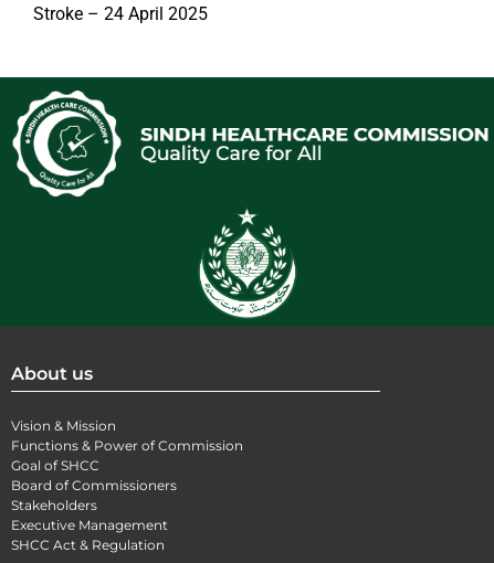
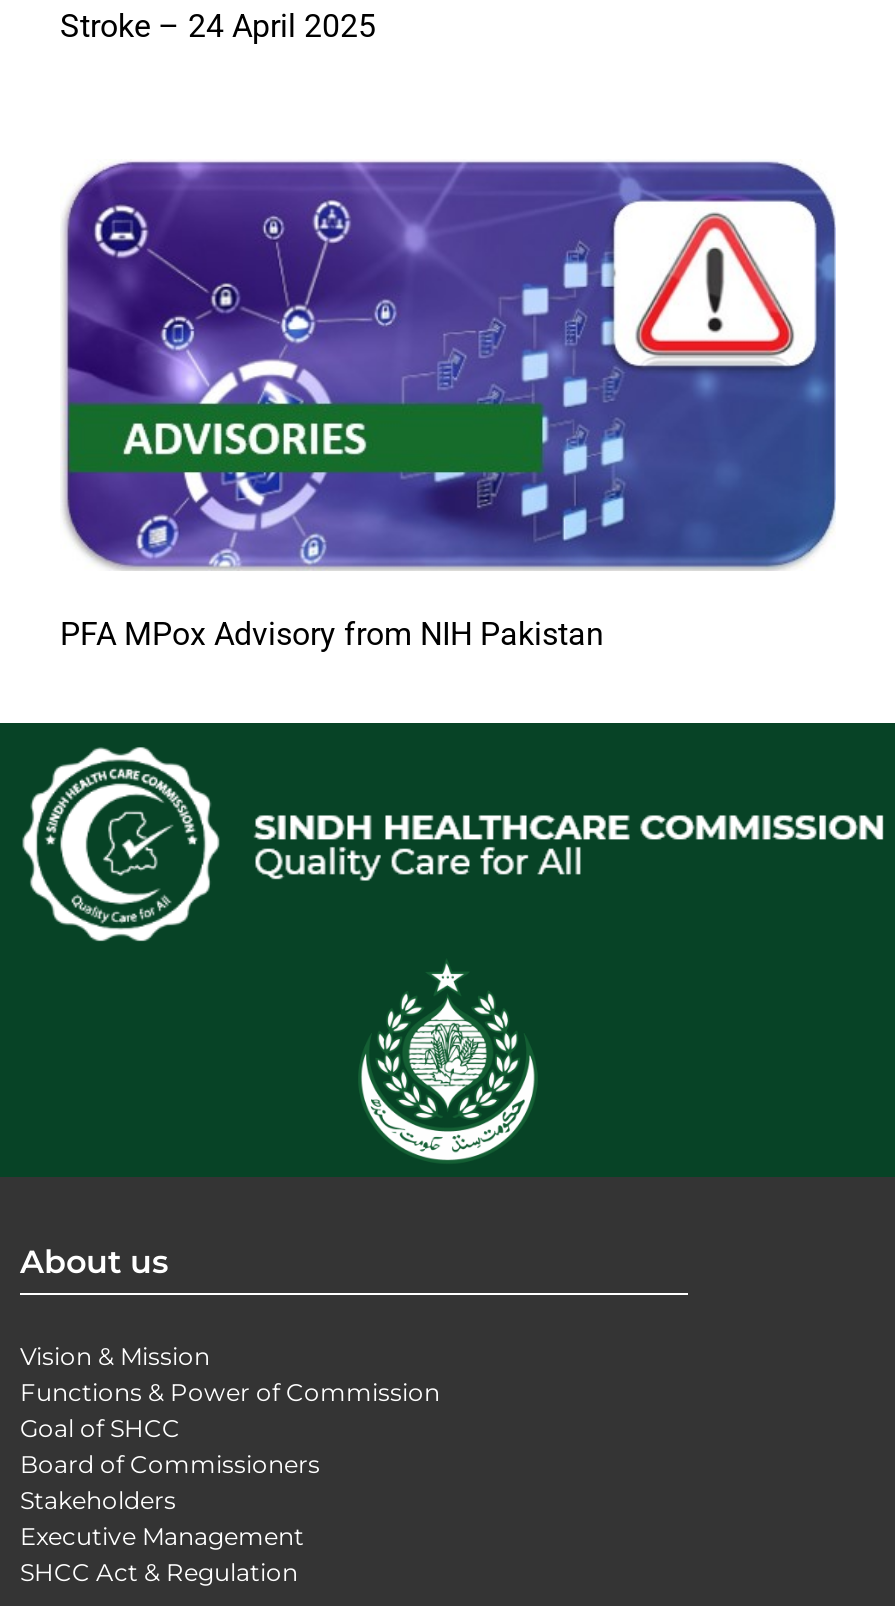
+ [image]
+ PFA MPox Advisory from NIH Pakistan
